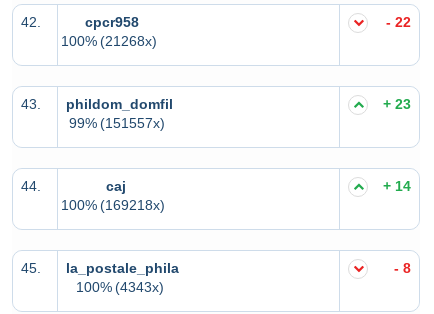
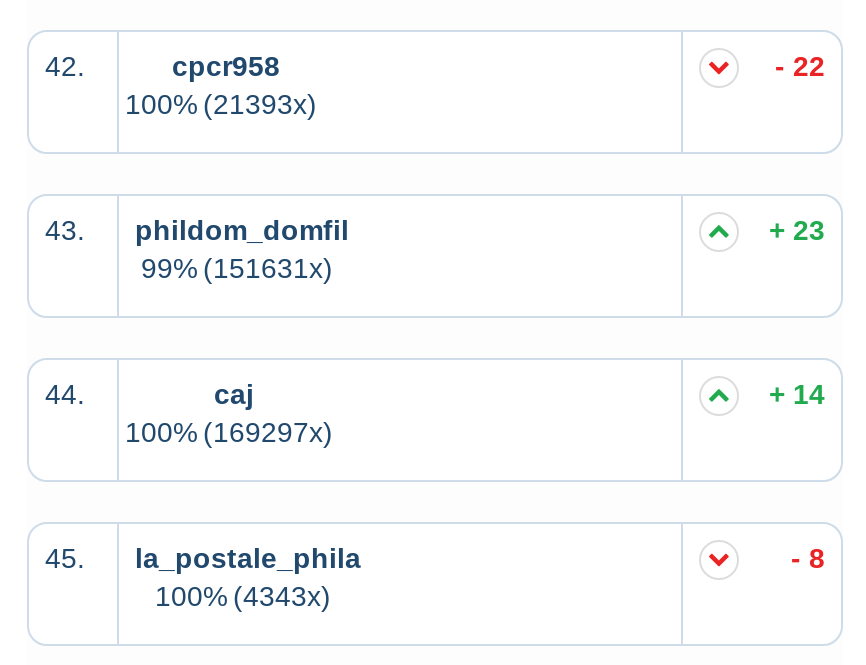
- 100% (21268x)
+ 100% (21393x)

- 99% (151557x)
+ 99% (151631x)

- 100% (169218x)
+ 100% (169297x)
